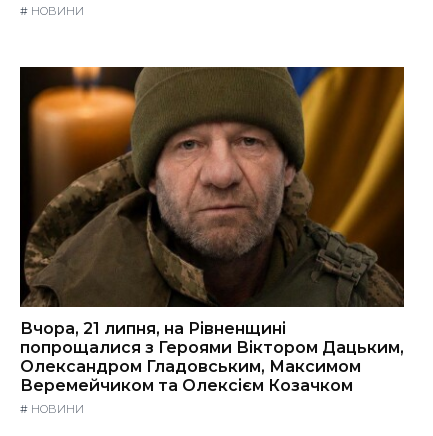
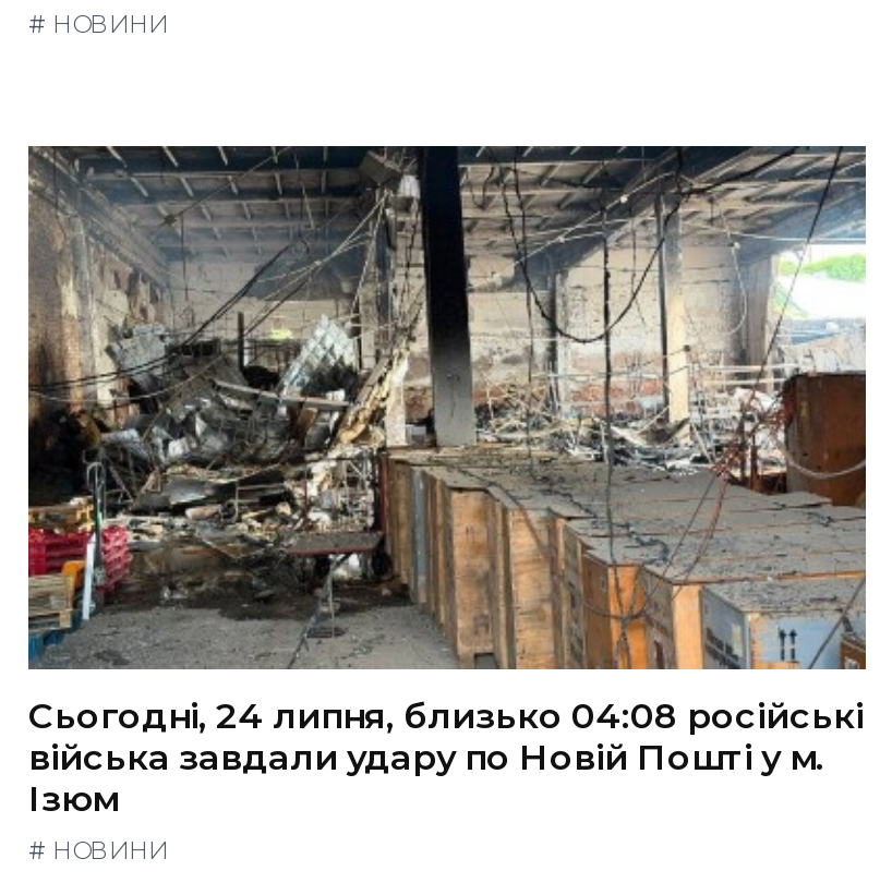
- [image]
- Вчора, 21 липня, на Рівненщині
- попрощалися з Героями Віктором Дацьким,
- Олександром Гладовським, Максимом
- Веремейчиком та Олексієм Козачком
+ [image]
+ Сьогодні, 24 липня, близько 04:08 російські
+ війська завдали удару по Новій Пошті у м.
+ Ізюм
